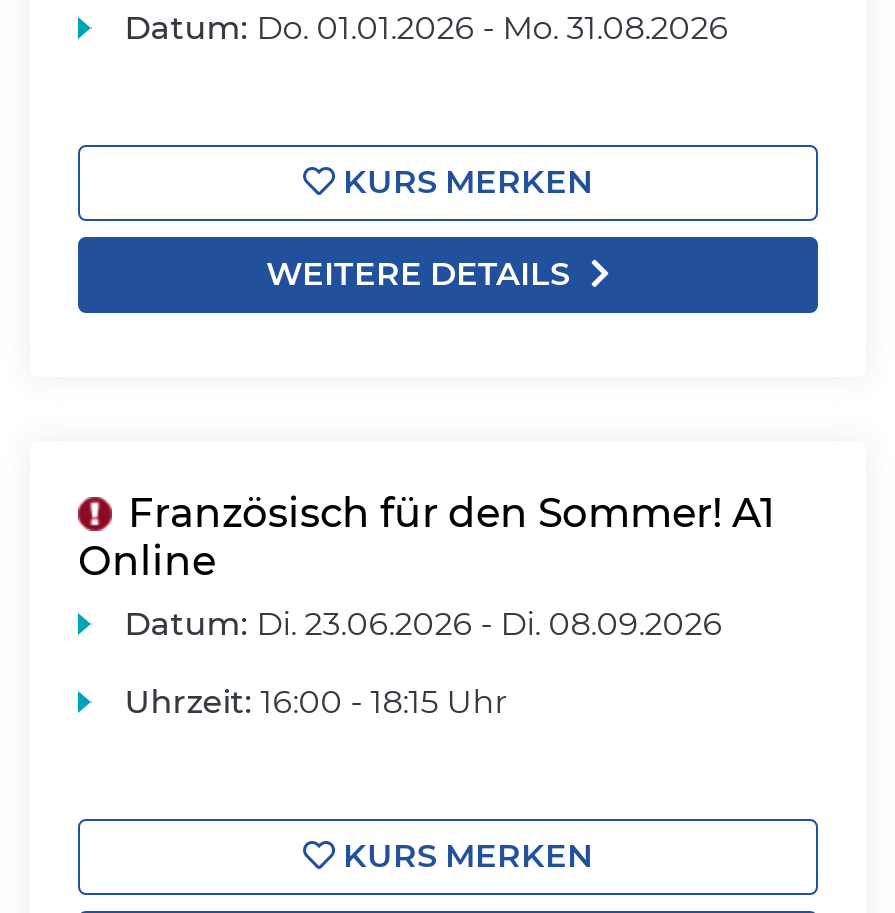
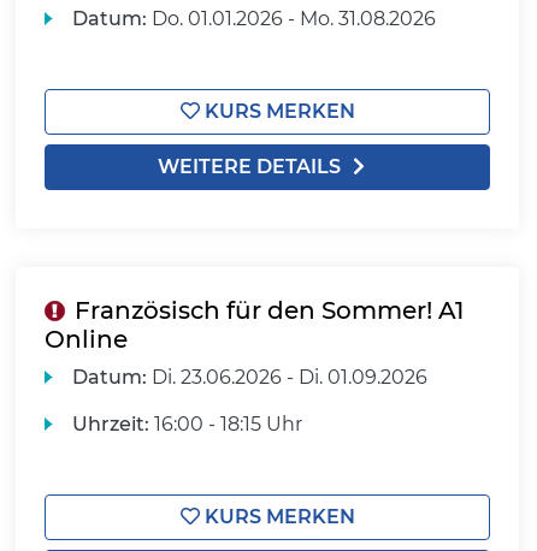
- Datum: Di. 23.06.2026 - Di. 08.09.2026
+ Datum: Di. 23.06.2026 - Di. 01.09.2026
